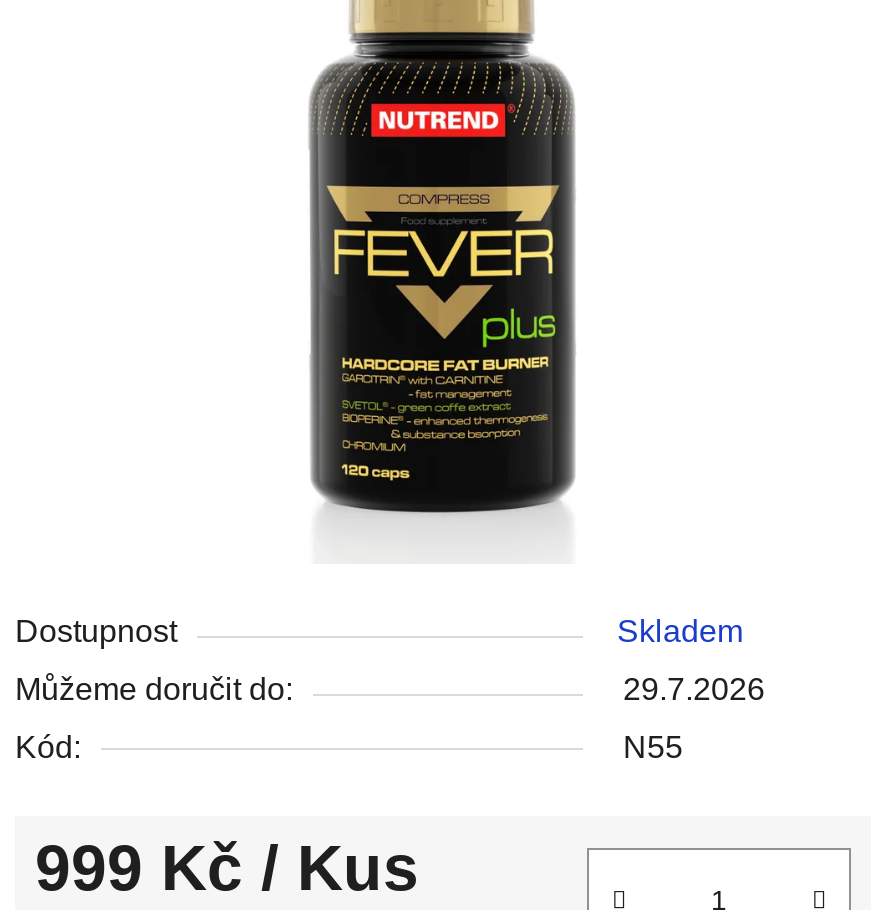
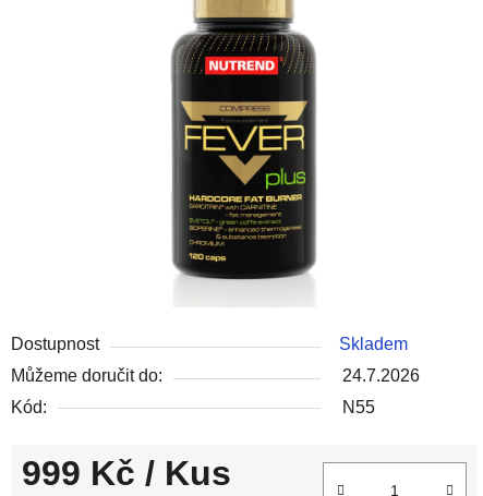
- 29.7.2026
+ 24.7.2026
